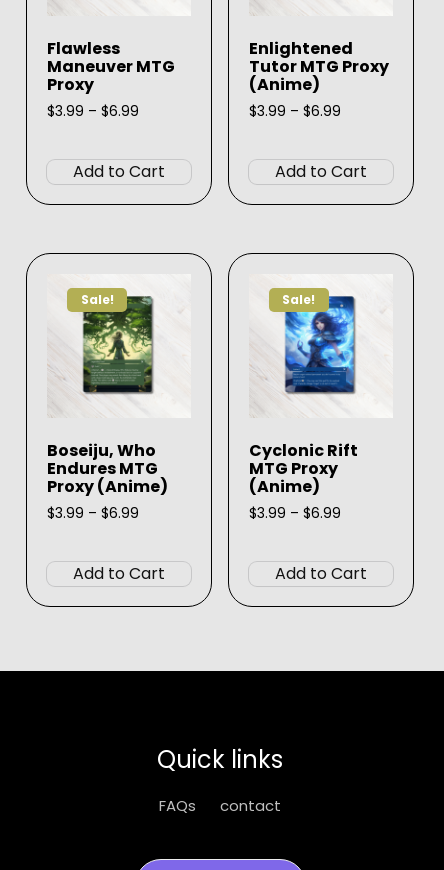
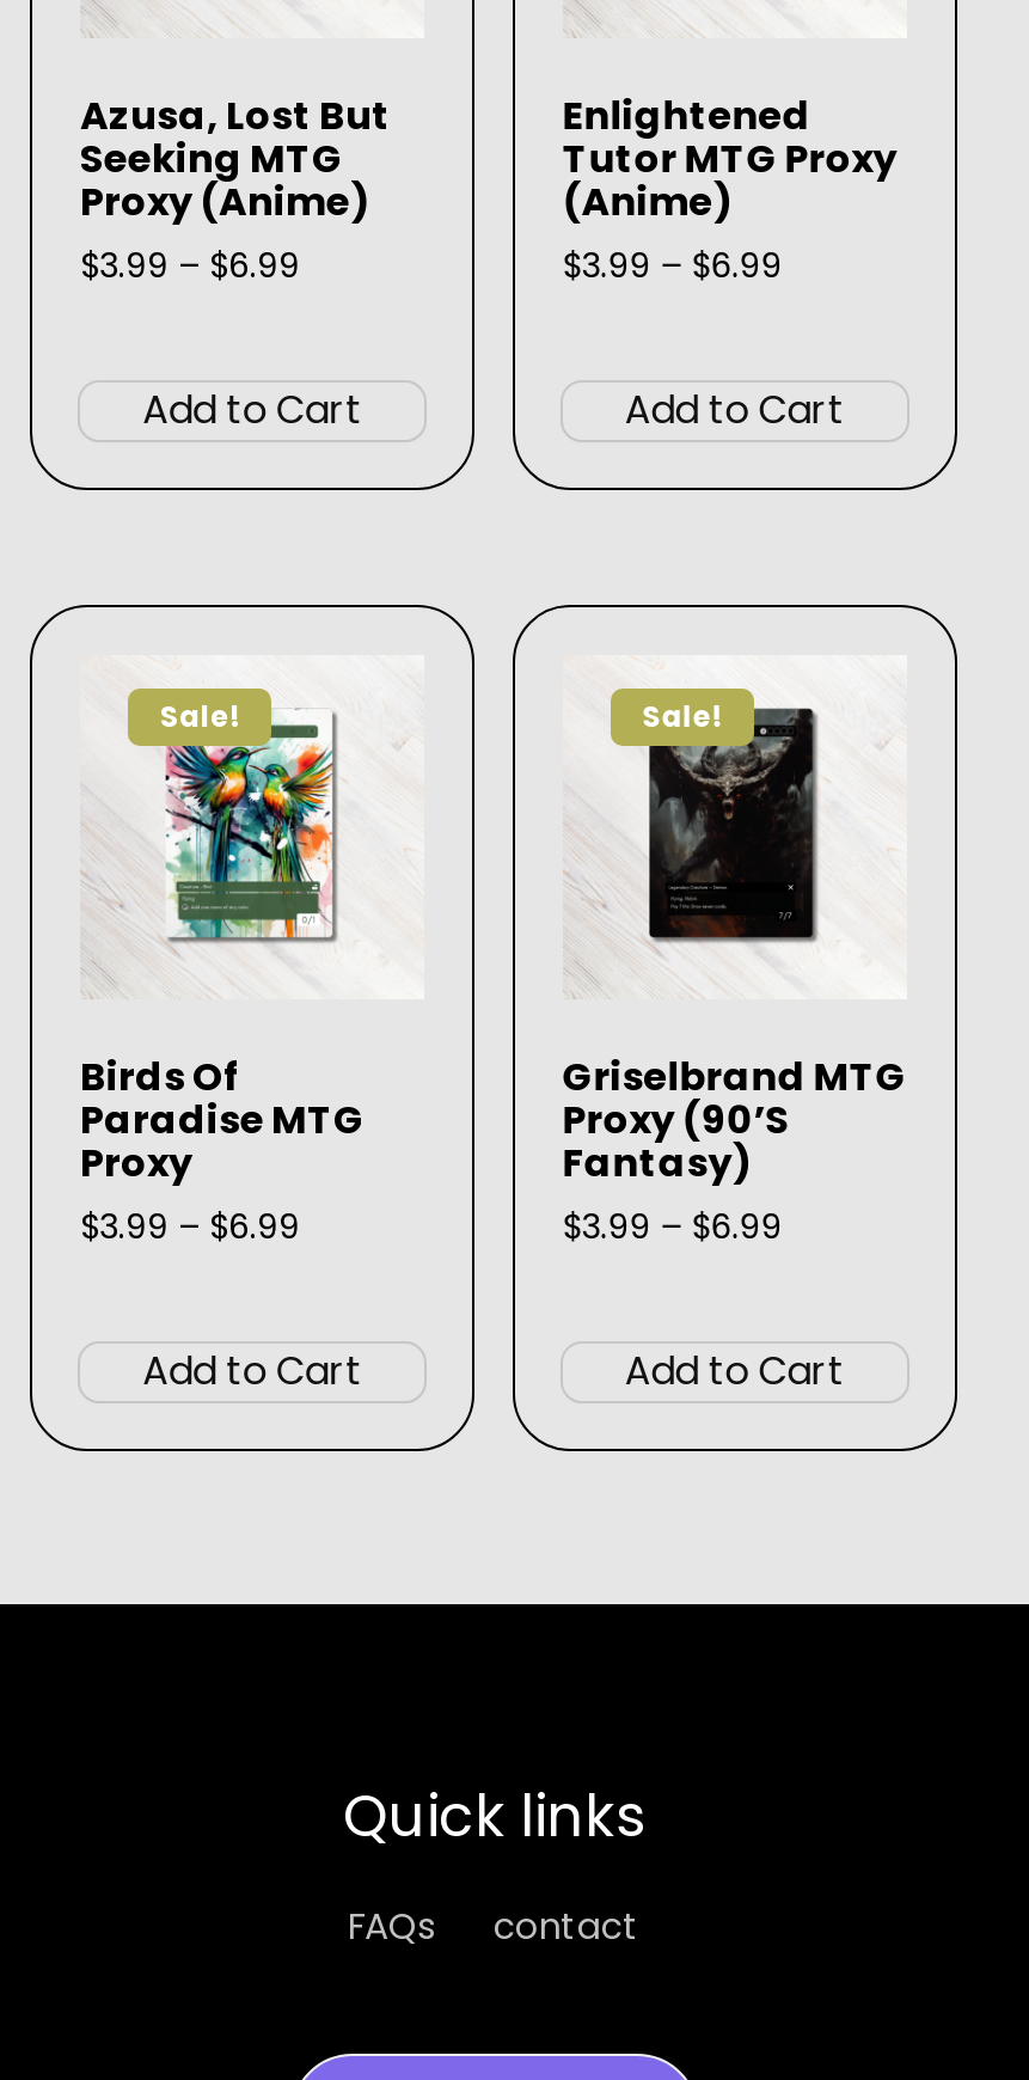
- Flawless
- Maneuver MTG
- Proxy
+ Azusa, Lost But
+ Seeking MTG
+ Proxy (Anime)

- [image]
+ [image]

- [image]
+ [image]

- Boseiju, Who
- Endures MTG
- Proxy (Anime)
+ Birds Of
+ Paradise MTG
+ Proxy

- Cyclonic Rift
- MTG Proxy
- (Anime)
+ Griselbrand MTG
+ Proxy (90’s
+ Fantasy)
